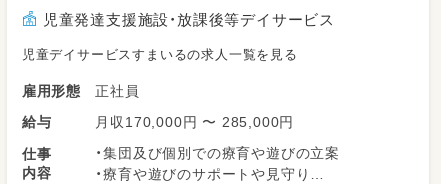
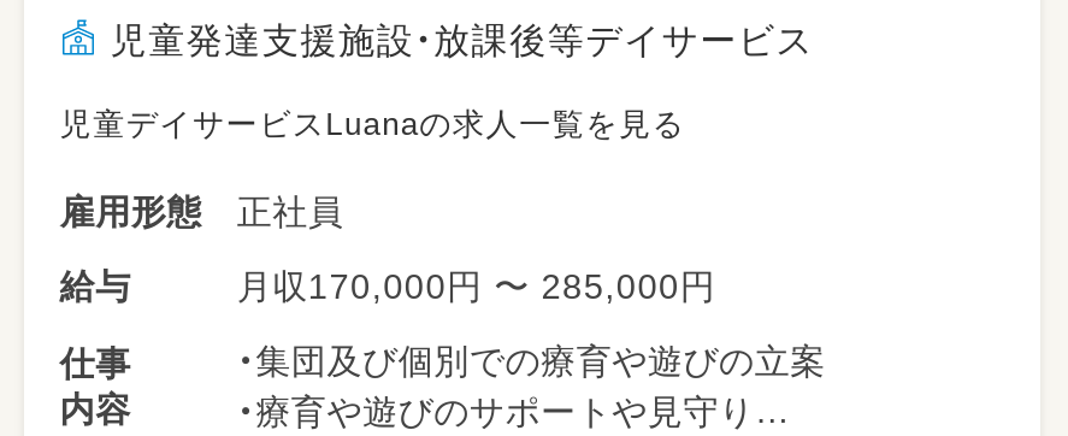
- 児童デイサービスすまいるの求人一覧を見る
+ 児童デイサービスLuanaの求人一覧を見る
